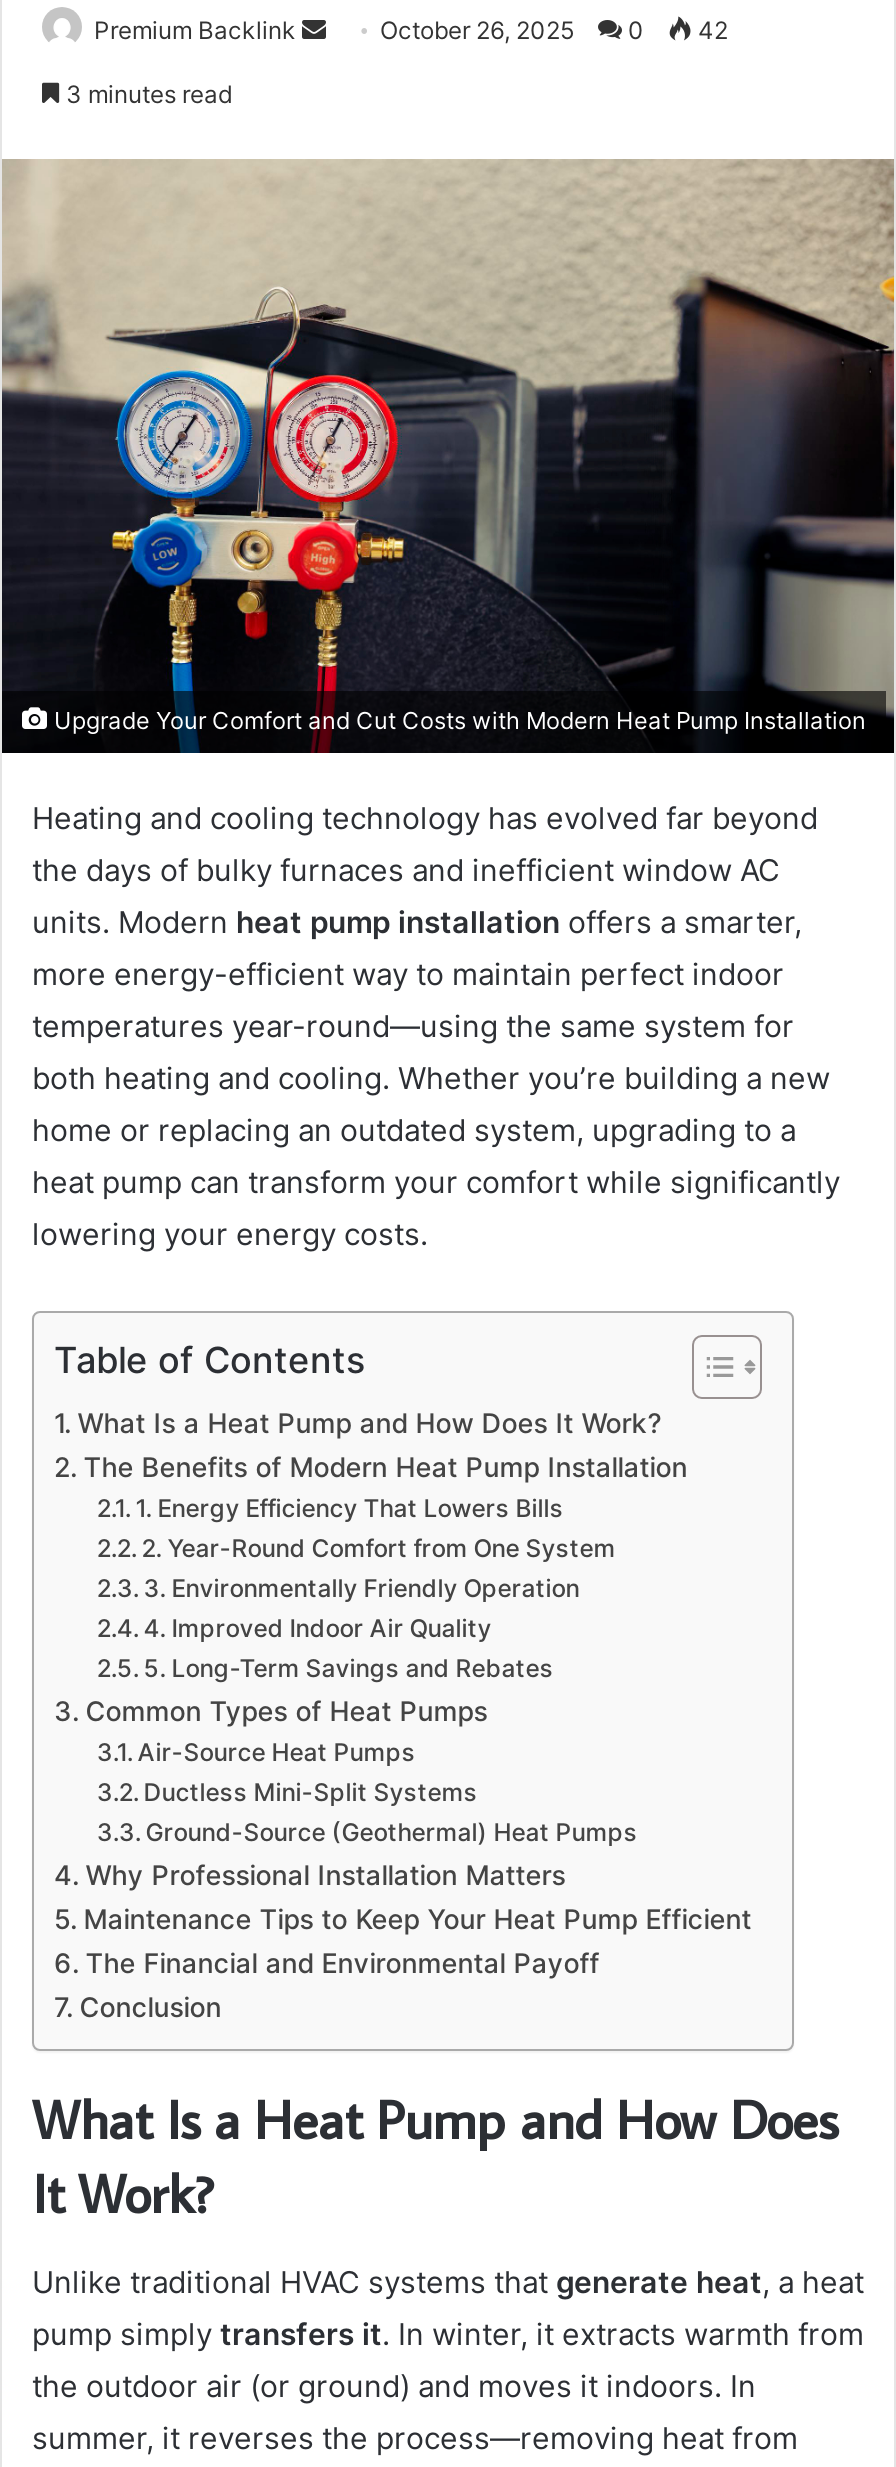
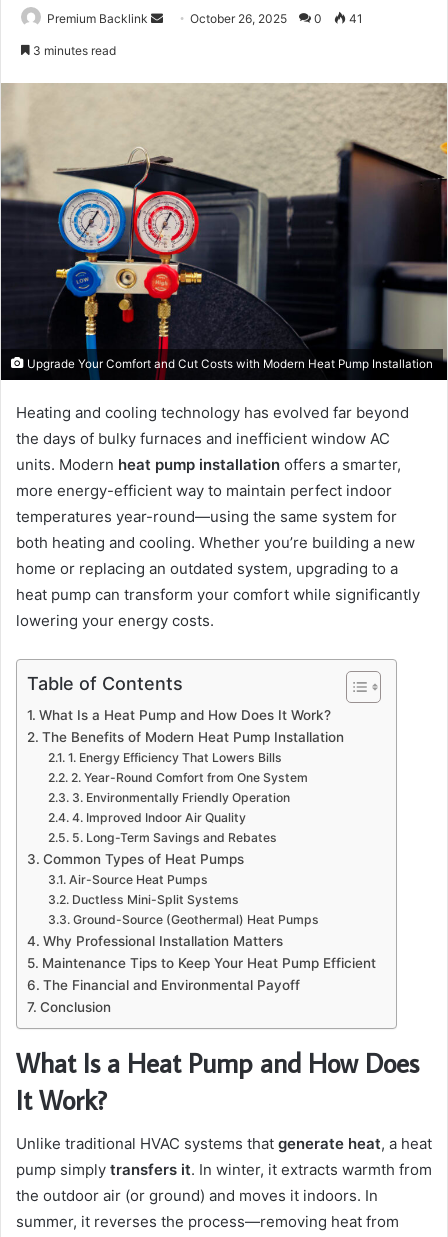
- 42
+ 41
